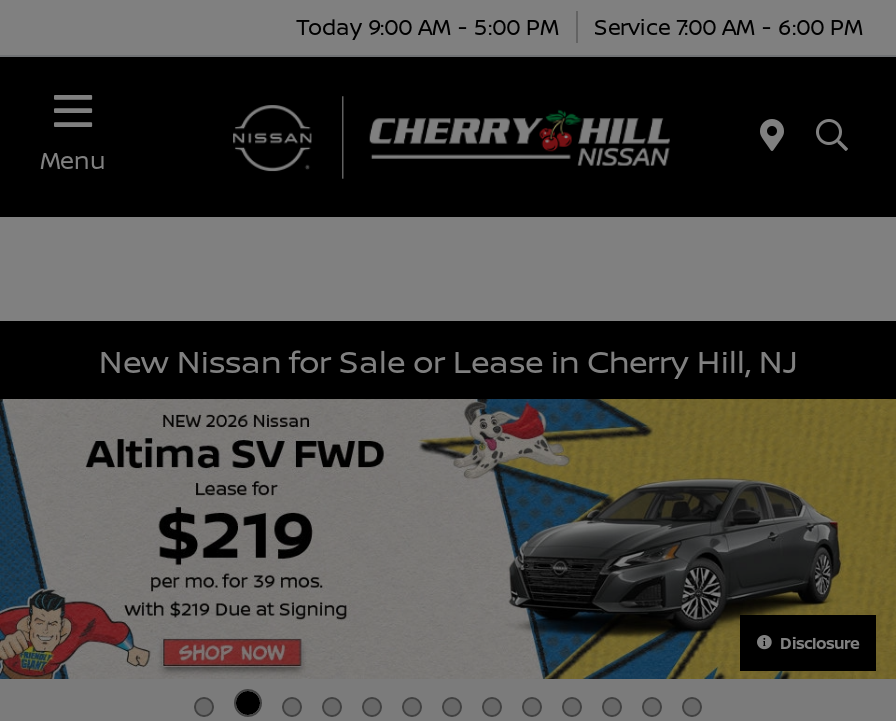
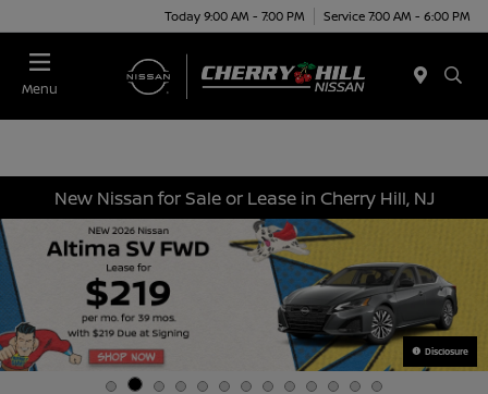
- Today 9:00 AM - 5:00 PM Service 7:00 AM - 6:00 PM
+ Today 9:00 AM - 7:00 PM Service 7:00 AM - 6:00 PM
